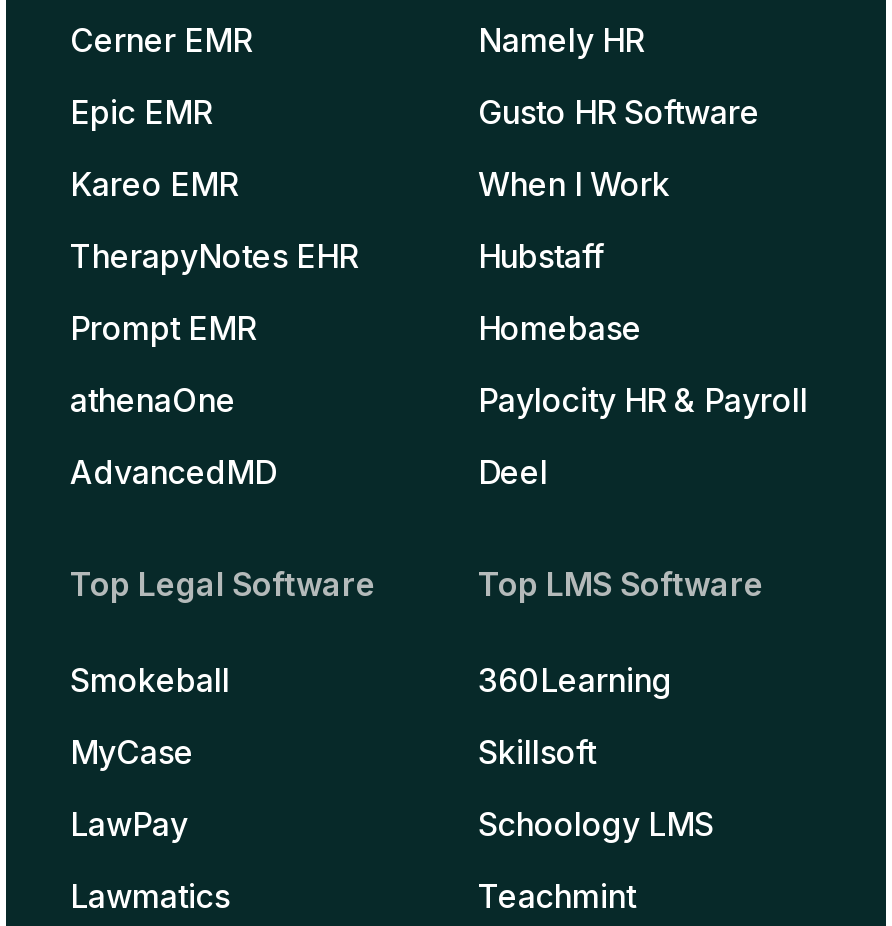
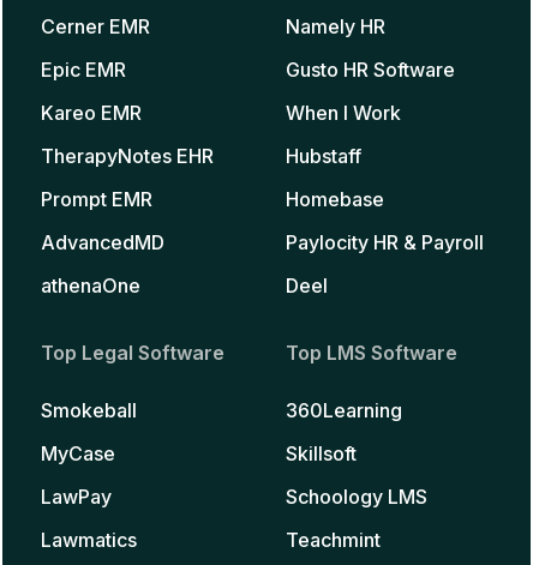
moved down: athenaOne

moved up: AdvancedMD
